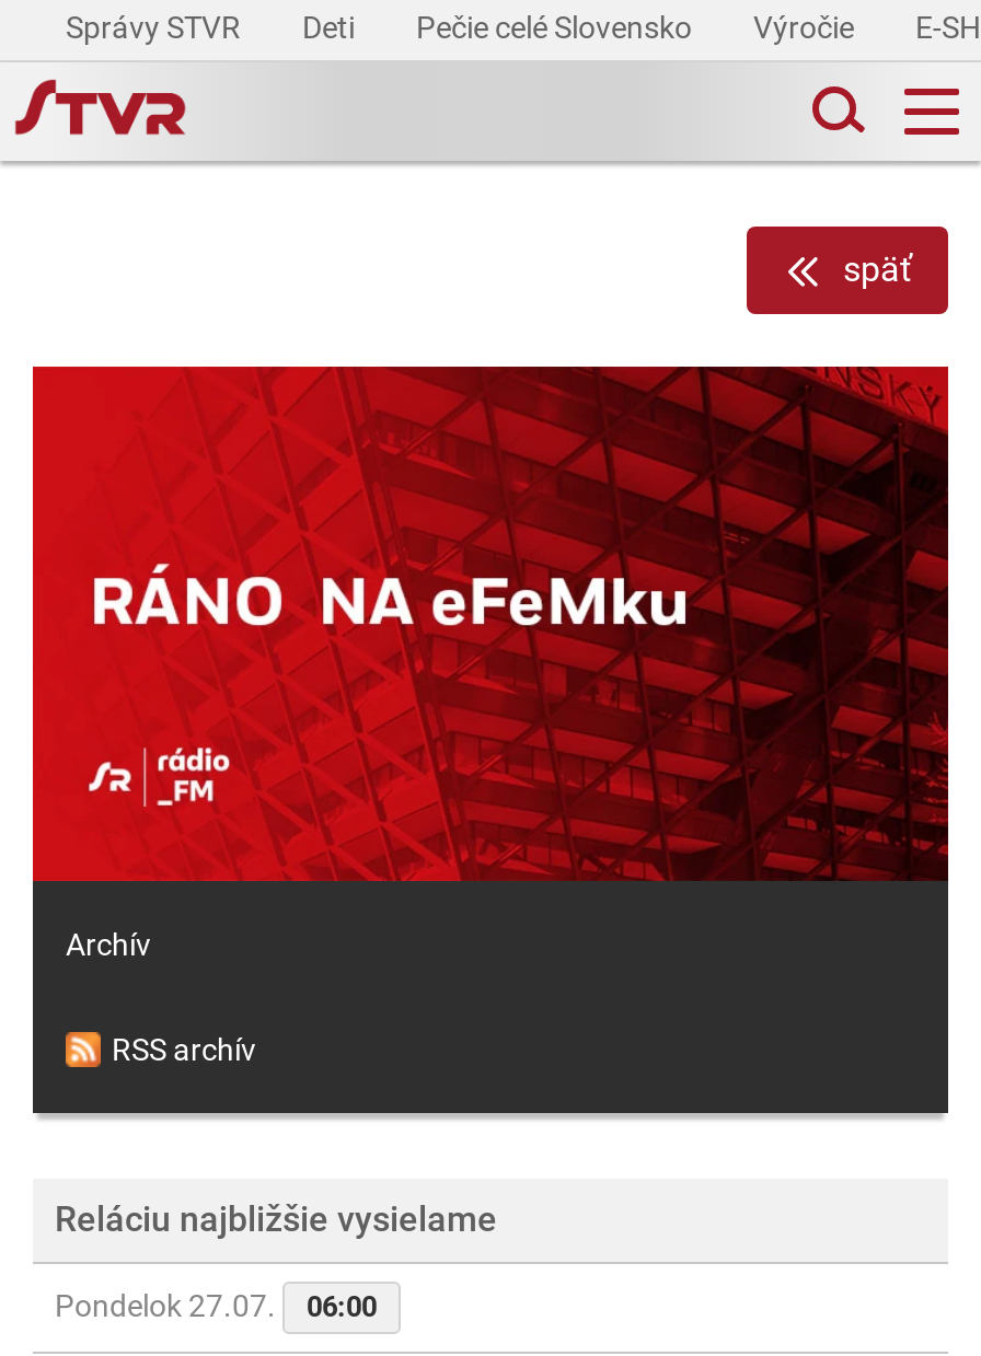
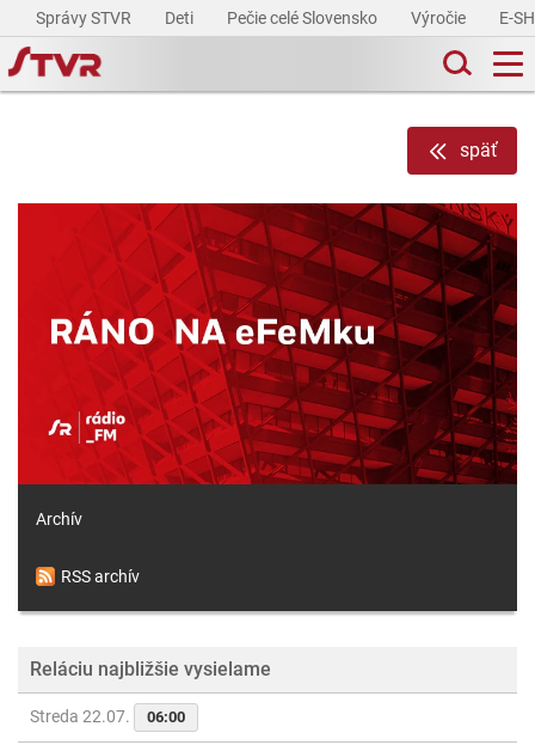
- Pondelok 27.07. 06:00
+ Streda 22.07. 06:00
